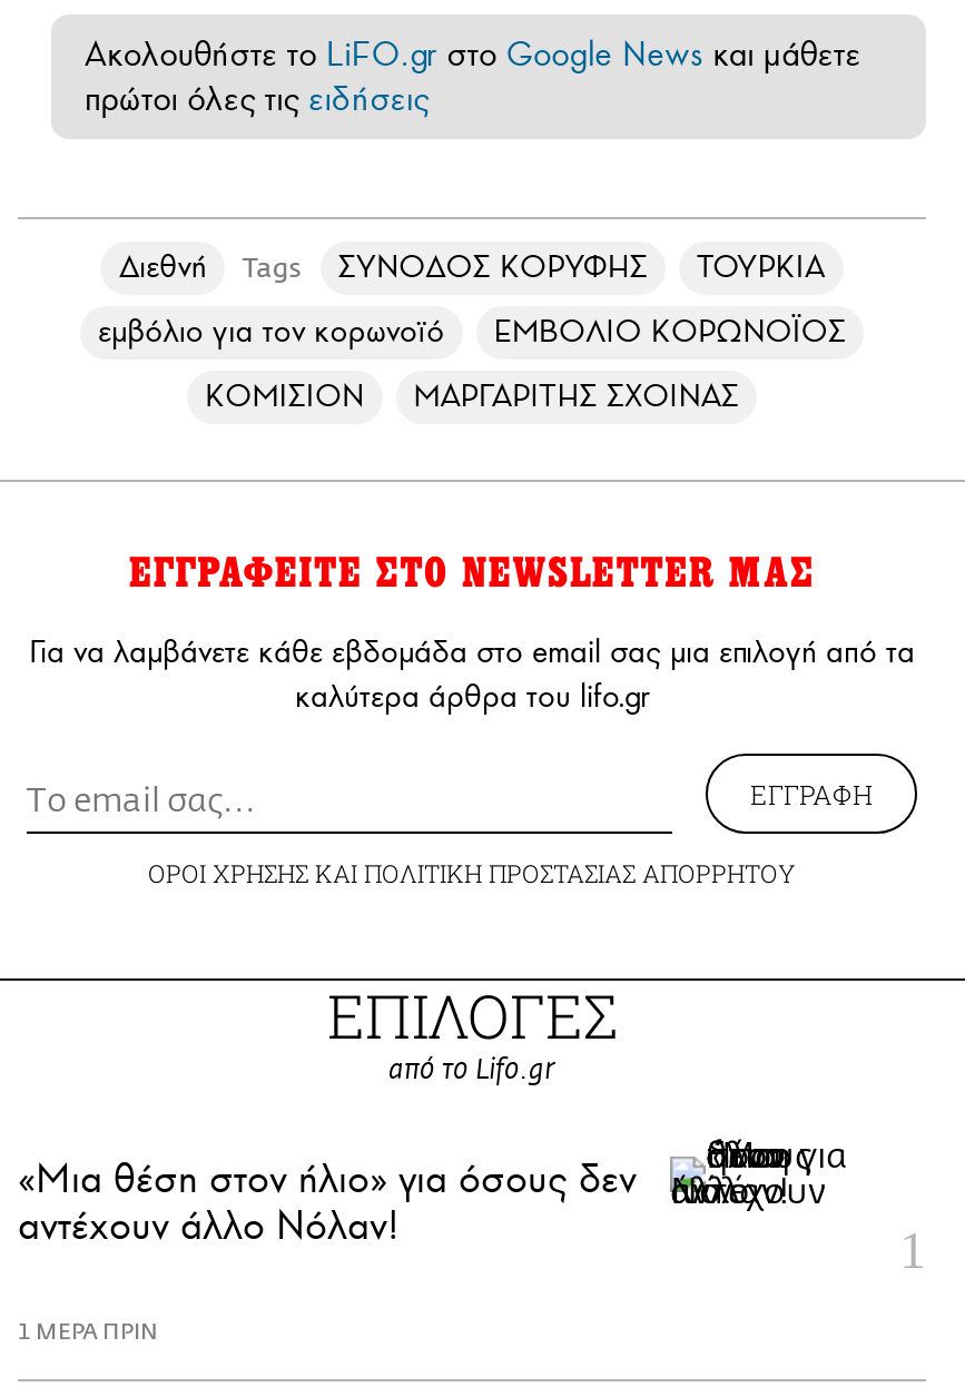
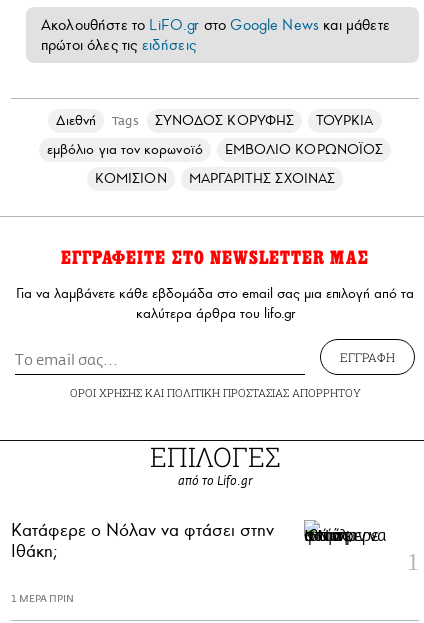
- [image]
- «Μια θέση στον ήλιο» για όσους δεν
- αντέχουν άλλο Νόλαν!
+ [image]
+ Κατάφερε ο Νόλαν να φτάσει στην
+ Ιθάκη;
